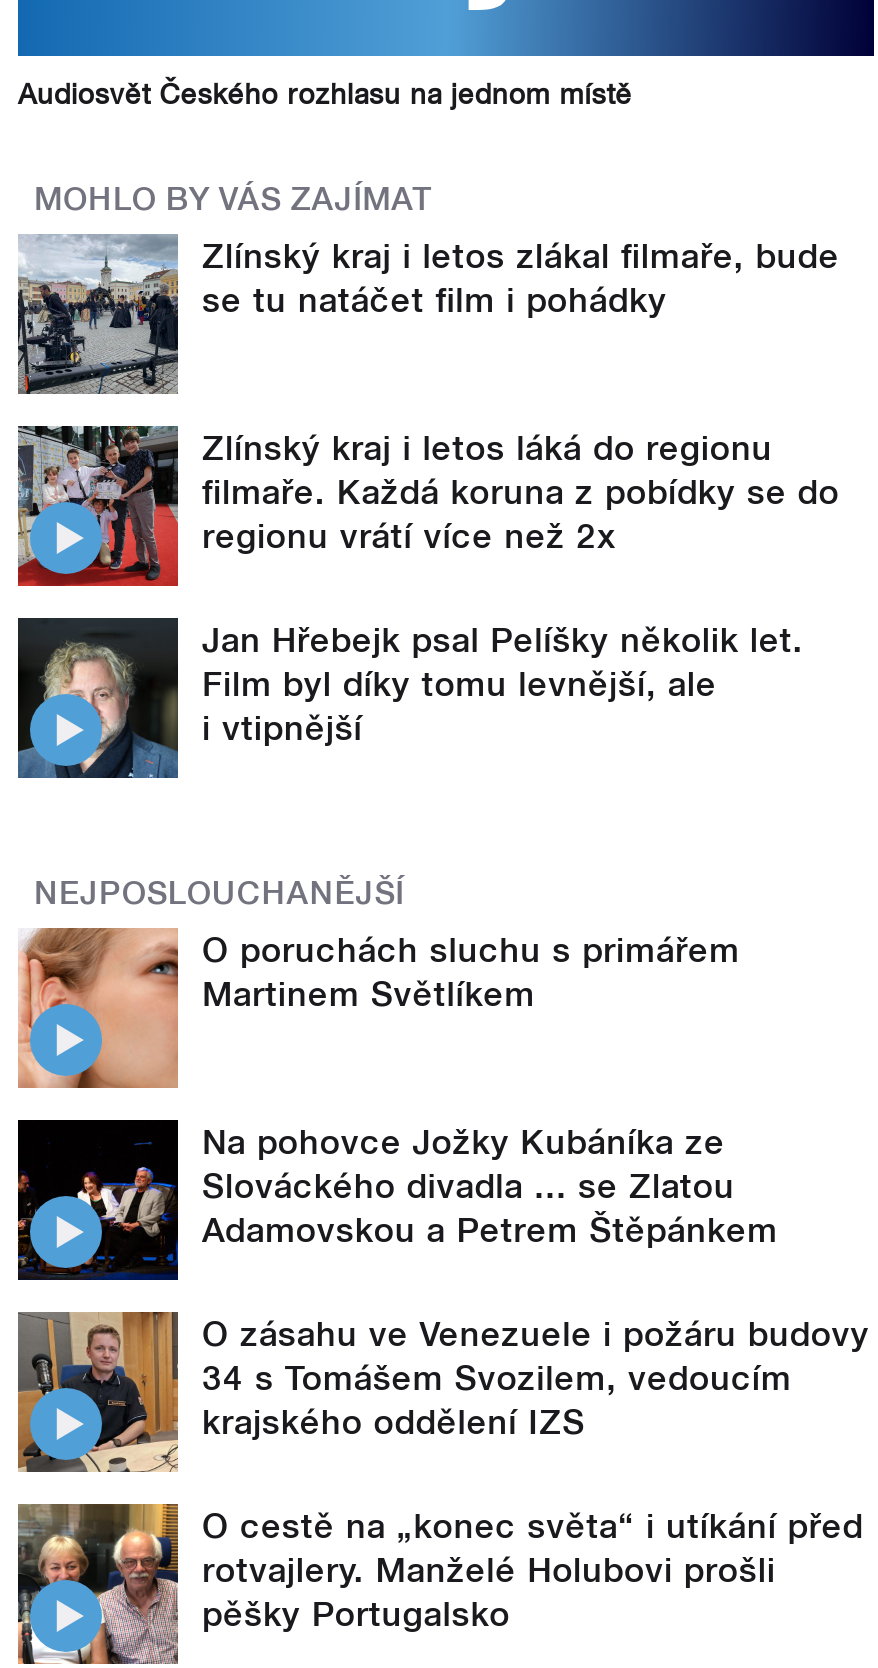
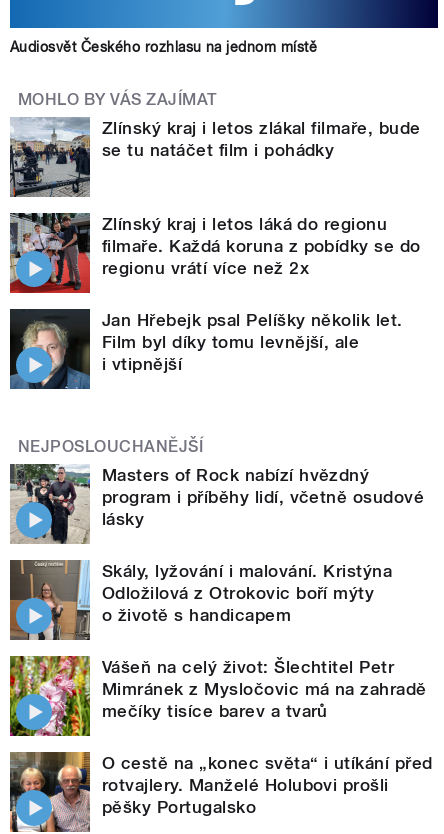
- [image]
- O poruchách sluchu s primářem
- Martinem Světlíkem
+ [image]
+ Masters of Rock nabízí hvězdný
+ program i příběhy lidí, včetně osudové
+ lásky

- [image]
- Na pohovce Jožky Kubáníka ze
- Slováckého divadla ... se Zlatou
- Adamovskou a Petrem Štěpánkem
+ [image]
+ Skály, lyžování i malování. Kristýna
+ Odložilová z Otrokovic boří mýty
+ o životě s handicapem

- [image]
- O zásahu ve Venezuele i požáru budovy
- 34 s Tomášem Svozilem, vedoucím
- krajského oddělení IZS
+ [image]
+ Vášeň na celý život: Šlechtitel Petr
+ Mimránek z Mysločovic má na zahradě
+ mečíky tisíce barev a tvarů
